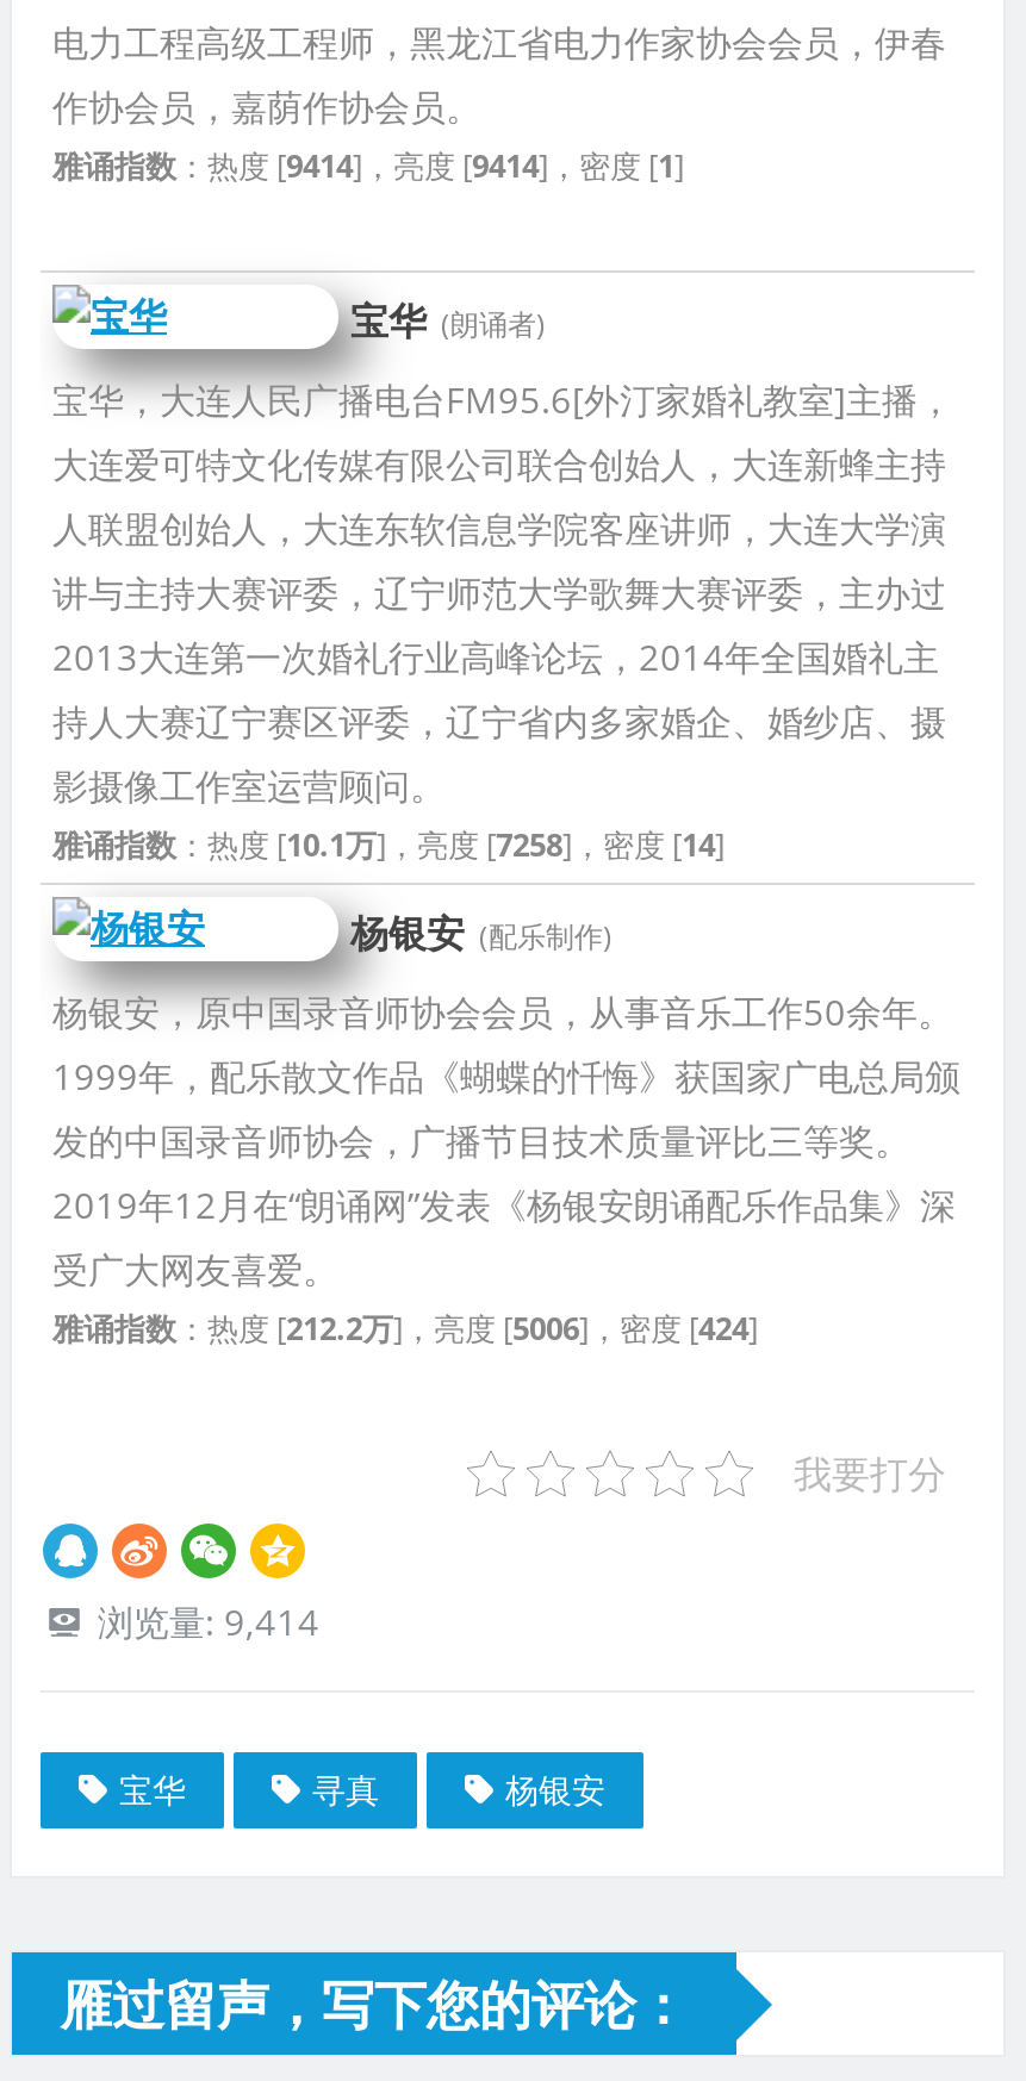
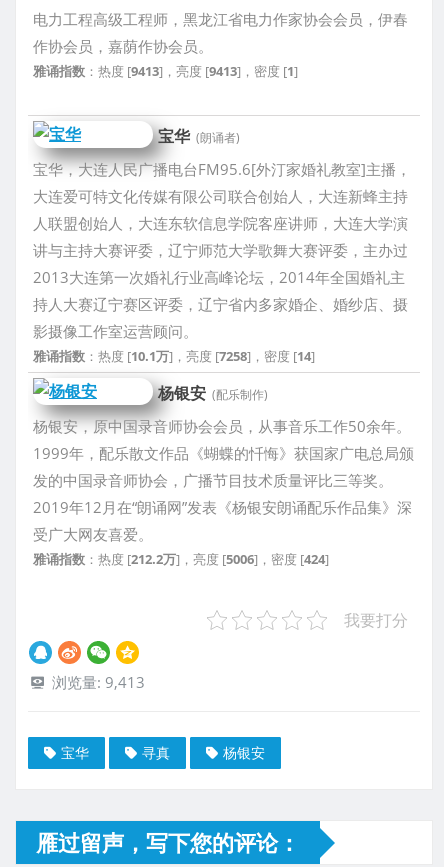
- 雅诵指数：热度 [9414]，亮度 [9414]，密度 [1]
+ 雅诵指数：热度 [9413]，亮度 [9413]，密度 [1]

- 浏览量: 9,414
+ 浏览量: 9,413
